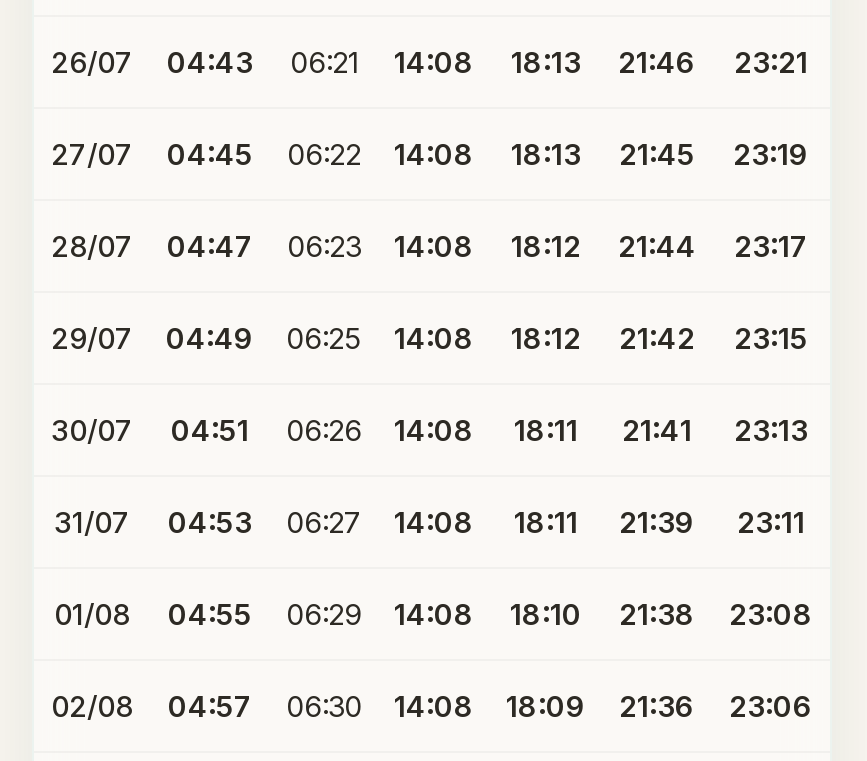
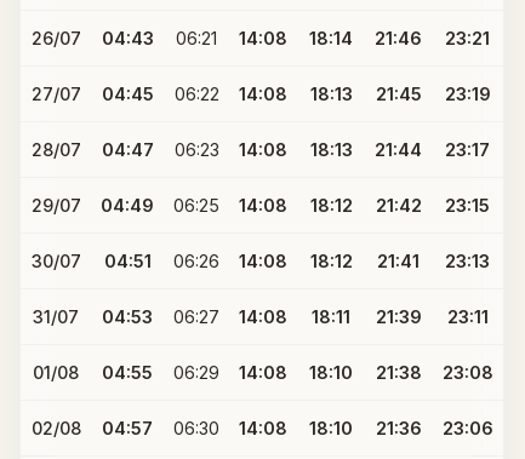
- 26/07 04:43 06:21 14:08 18:13 21:46 23:21
+ 26/07 04:43 06:21 14:08 18:14 21:46 23:21

- 28/07 04:47 06:23 14:08 18:12 21:44 23:17
+ 28/07 04:47 06:23 14:08 18:13 21:44 23:17

- 30/07 04:51 06:26 14:08 18:11 21:41 23:13
+ 30/07 04:51 06:26 14:08 18:12 21:41 23:13

- 02/08 04:57 06:30 14:08 18:09 21:36 23:06
+ 02/08 04:57 06:30 14:08 18:10 21:36 23:06
